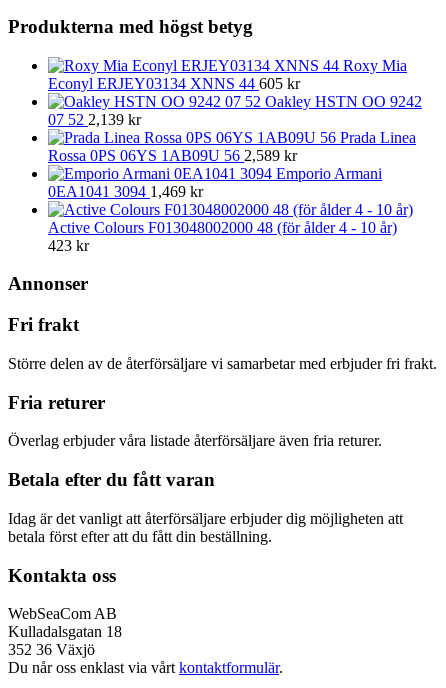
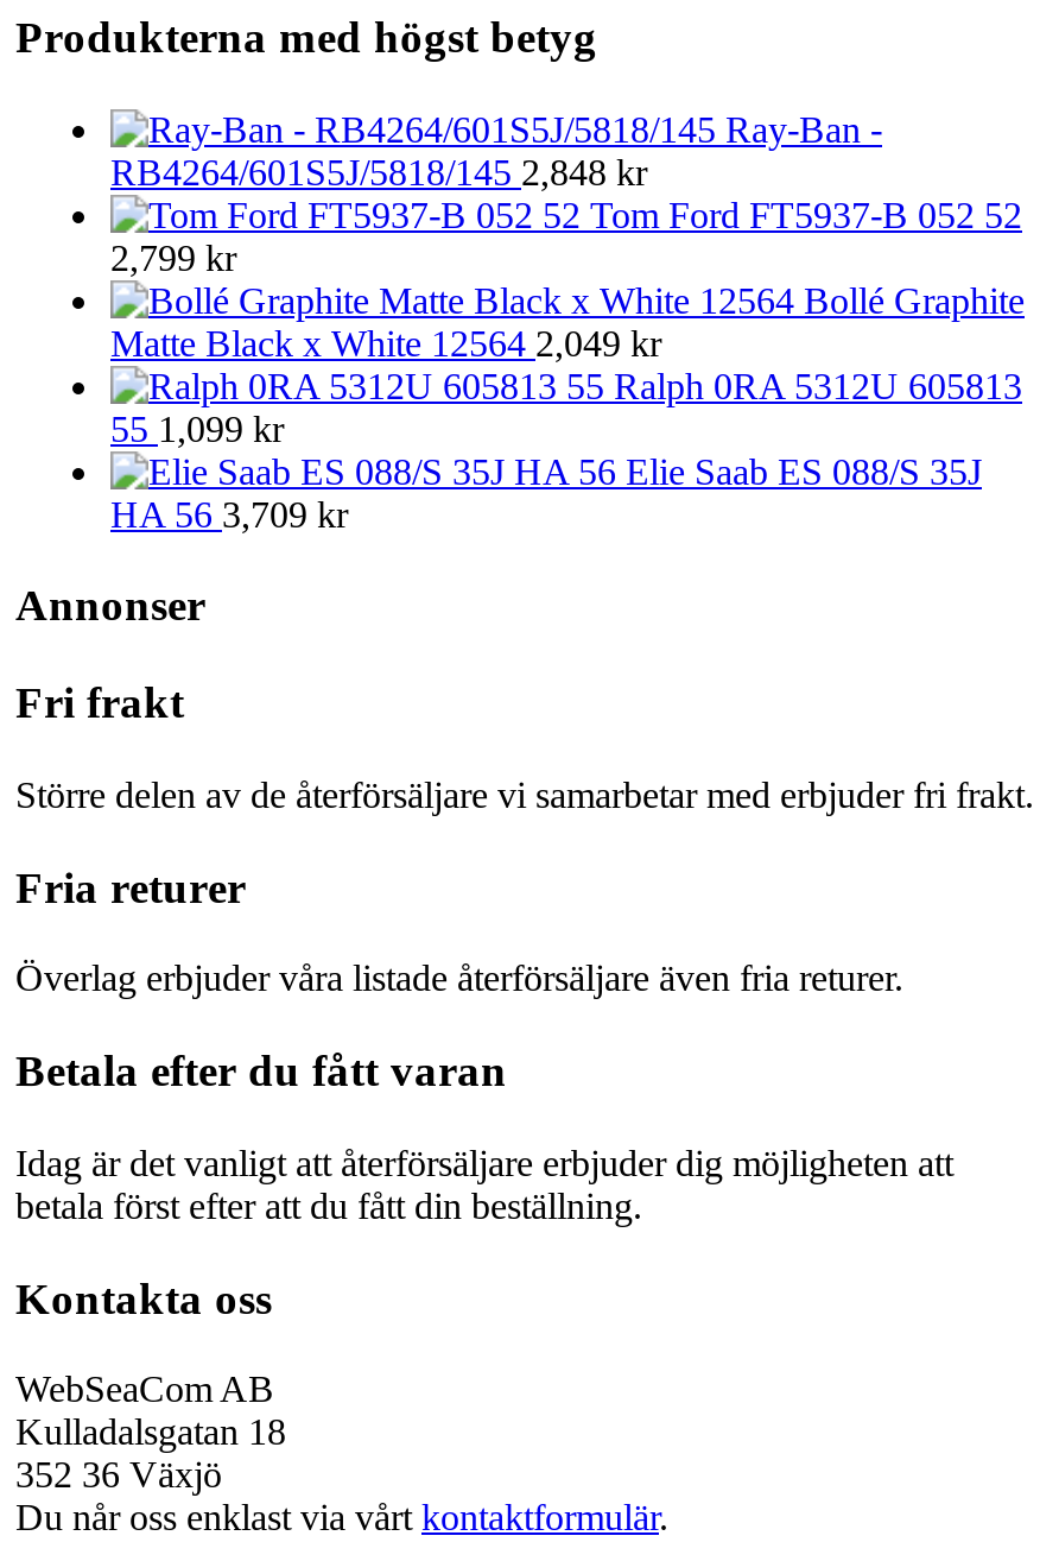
- Roxy Mia
- Econyl ERJEY03134 XNNS 44 605 kr
- Oakley HSTN OO 9242
- 07 52 2,139 kr
- Prada Linea
- Rossa 0PS 06YS 1AB09U 56 2,589 kr
- Emporio Armani
- 0EA1041 3094 1,469 kr
- Active Colours F013048002000 48 (för ålder 4 - 10 år)
- 423 kr
+ Ray-Ban -
+ RB4264/601S5J/5818/145 2,848 kr
+ Tom Ford FT5937-B 052 52
+ 2,799 kr
+ Bollé Graphite
+ Matte Black x White 12564 2,049 kr
+ Ralph 0RA 5312U 605813
+ 55 1,099 kr
+ Elie Saab ES 088/S 35J
+ HA 56 3,709 kr
